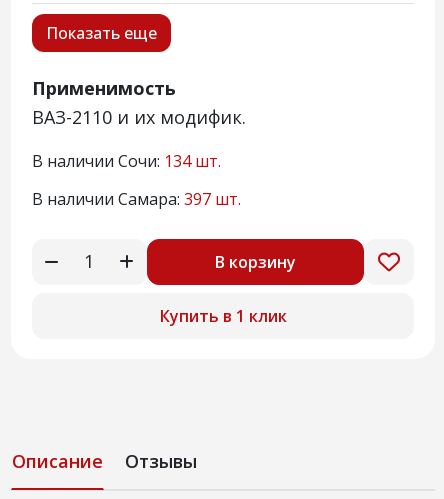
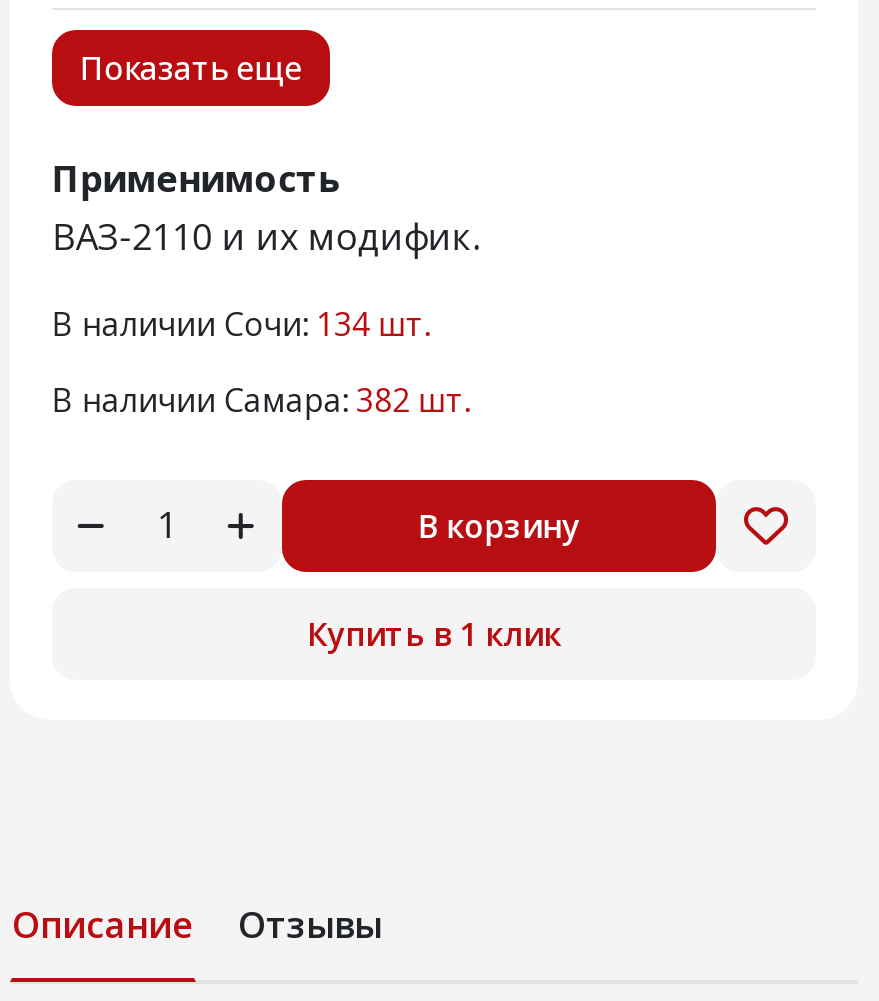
- В наличии Самара: 397 шт.
+ В наличии Самара: 382 шт.
